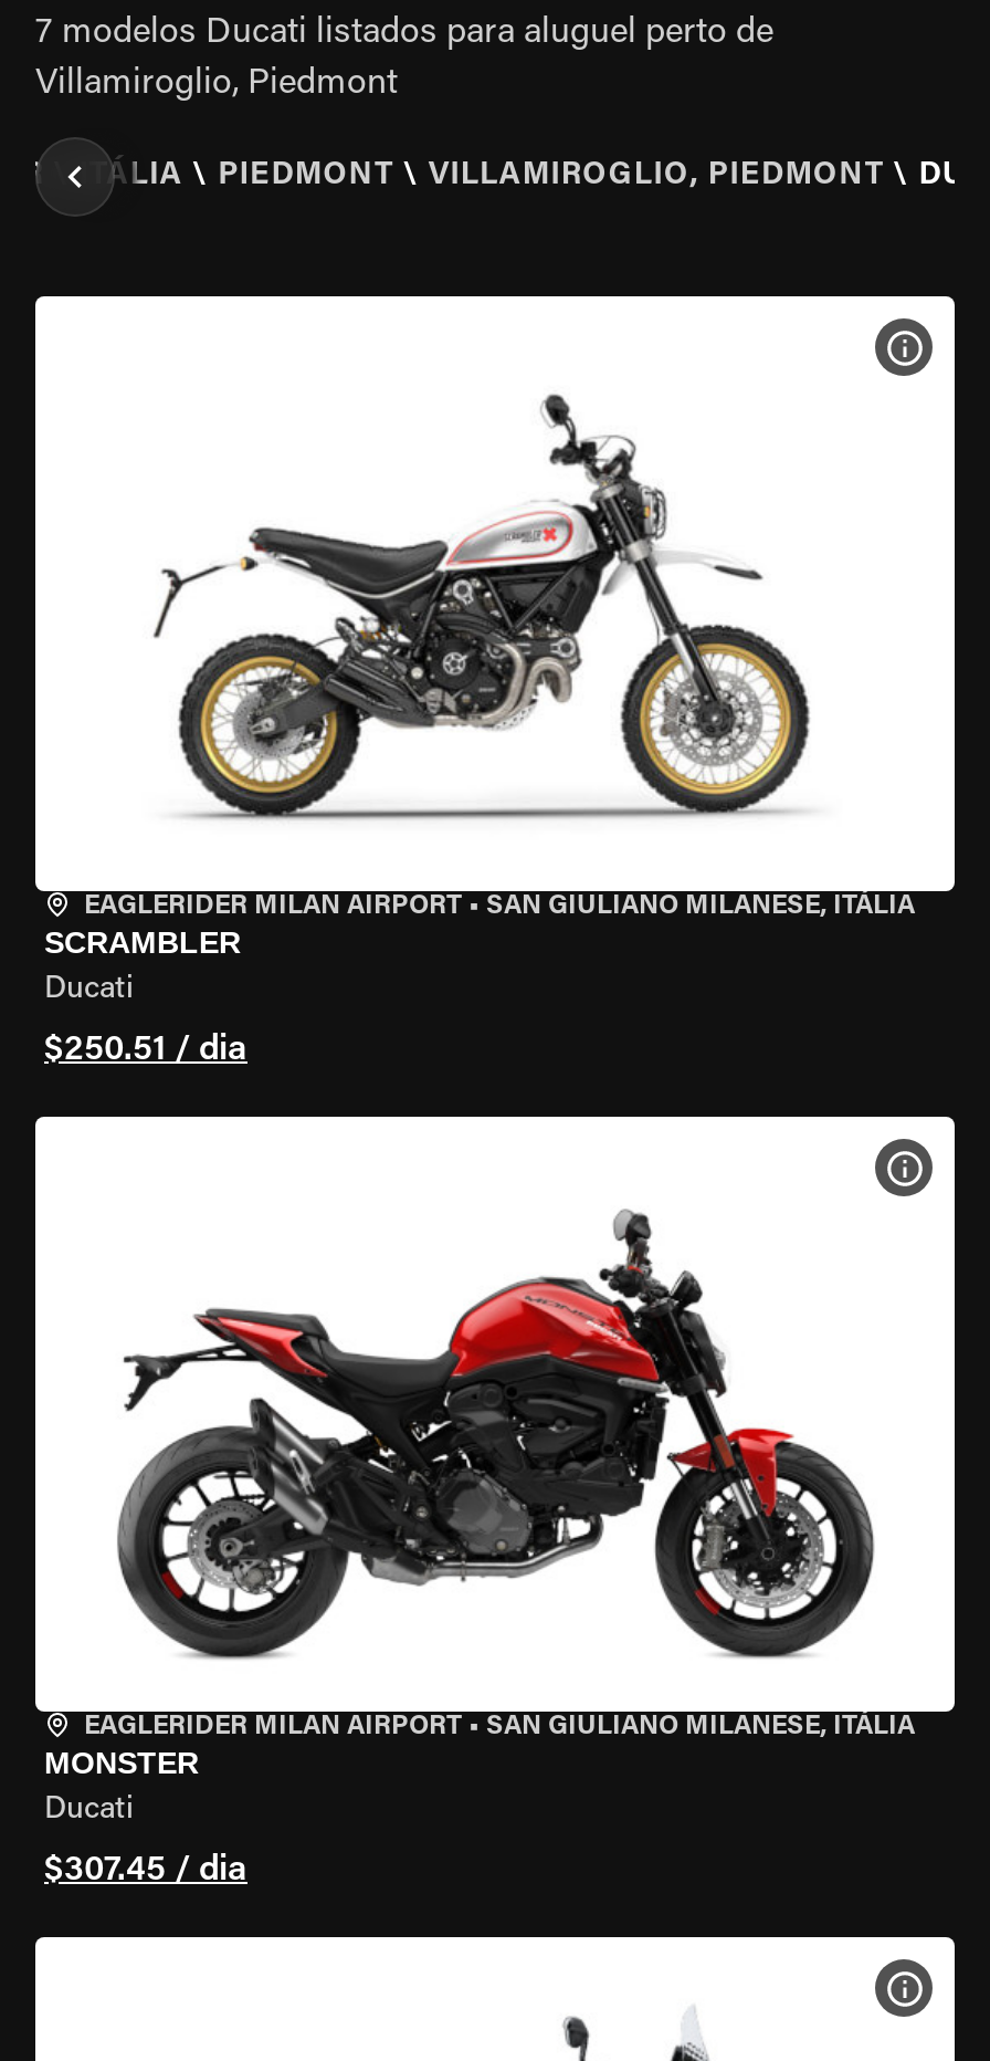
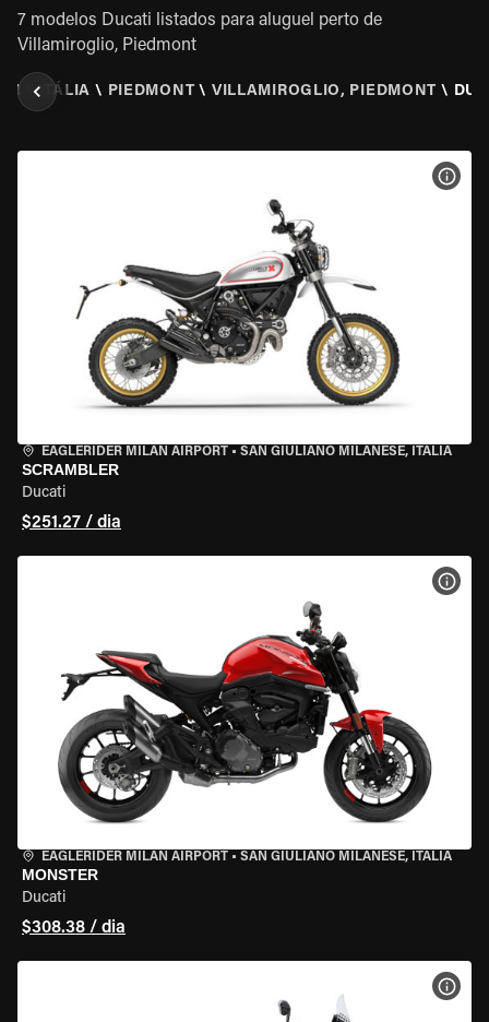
- $250.51 / dia
+ $251.27 / dia

- $307.45 / dia
+ $308.38 / dia
